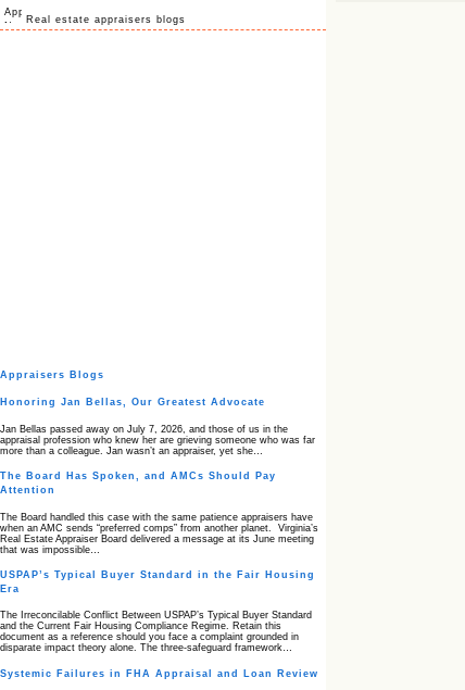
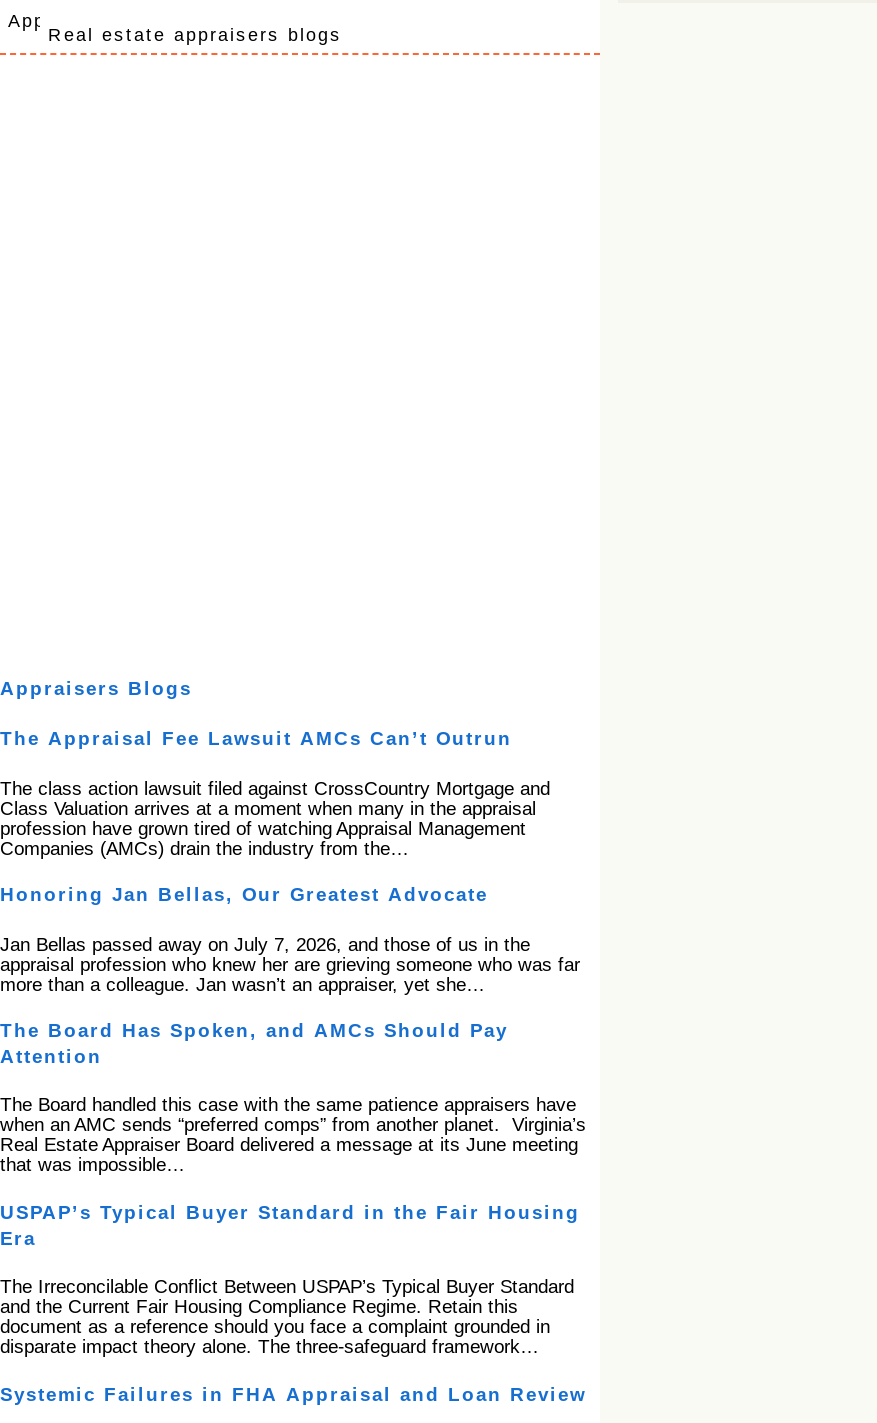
+ The Appraisal Fee Lawsuit AMCs Can’t Outrun
+ The class action lawsuit filed against CrossCountry Mortgage and
+ Class Valuation arrives at a moment when many in the appraisal
+ profession have grown tired of watching Appraisal Management
+ Companies (AMCs) drain the industry from the…
